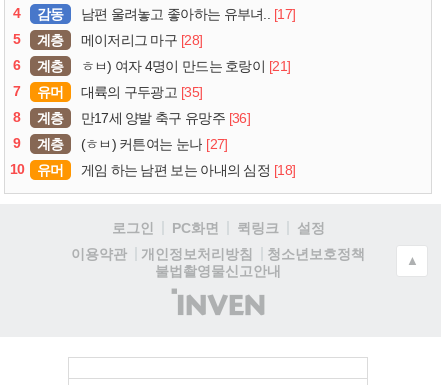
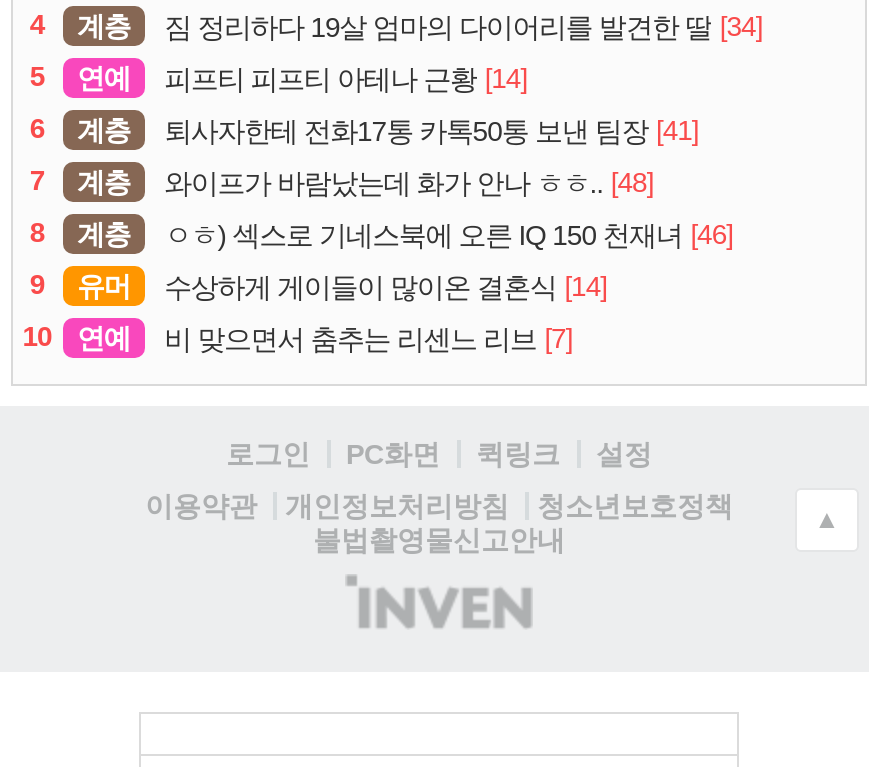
- 감동
- 남편 울려놓고 좋아하는 유부녀.. [17]
+ 계층
+ 짐 정리하다 19살 엄마의 다이어리를 발견한 딸 [34]

- 계층
- 메이저리그 마구 [28]
+ 연예
+ 피프티 피프티 아테나 근황 [14]

- ㅎㅂ) 여자 4명이 만드는 호랑이 [21]
+ 퇴사자한테 전화17통 카톡50통 보낸 팀장 [41]

- 유머
- 대륙의 구두광고 [35]
+ 계층
+ 와이프가 바람났는데 화가 안나 ㅎㅎ.. [48]

- 만17세 양발 축구 유망주 [36]
+ ㅇㅎ) 섹스로 기네스북에 오른 IQ 150 천재녀 [46]

- 계층
- (ㅎㅂ) 커튼여는 눈나 [27]
+ 유머
+ 수상하게 게이들이 많이온 결혼식 [14]

- 유머
- 게임 하는 남편 보는 아내의 심정 [18]
+ 연예
+ 비 맞으면서 춤추는 리센느 리브 [7]
